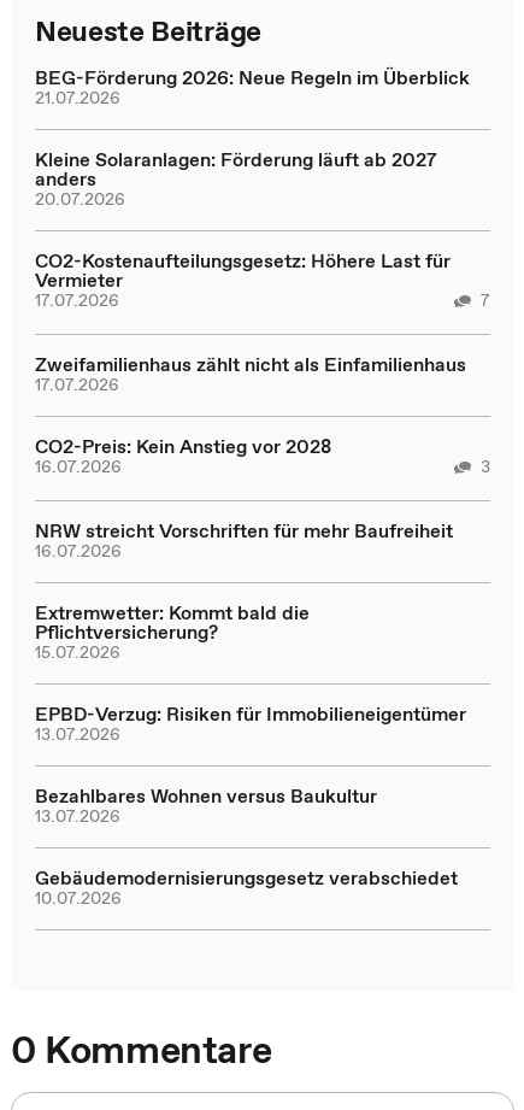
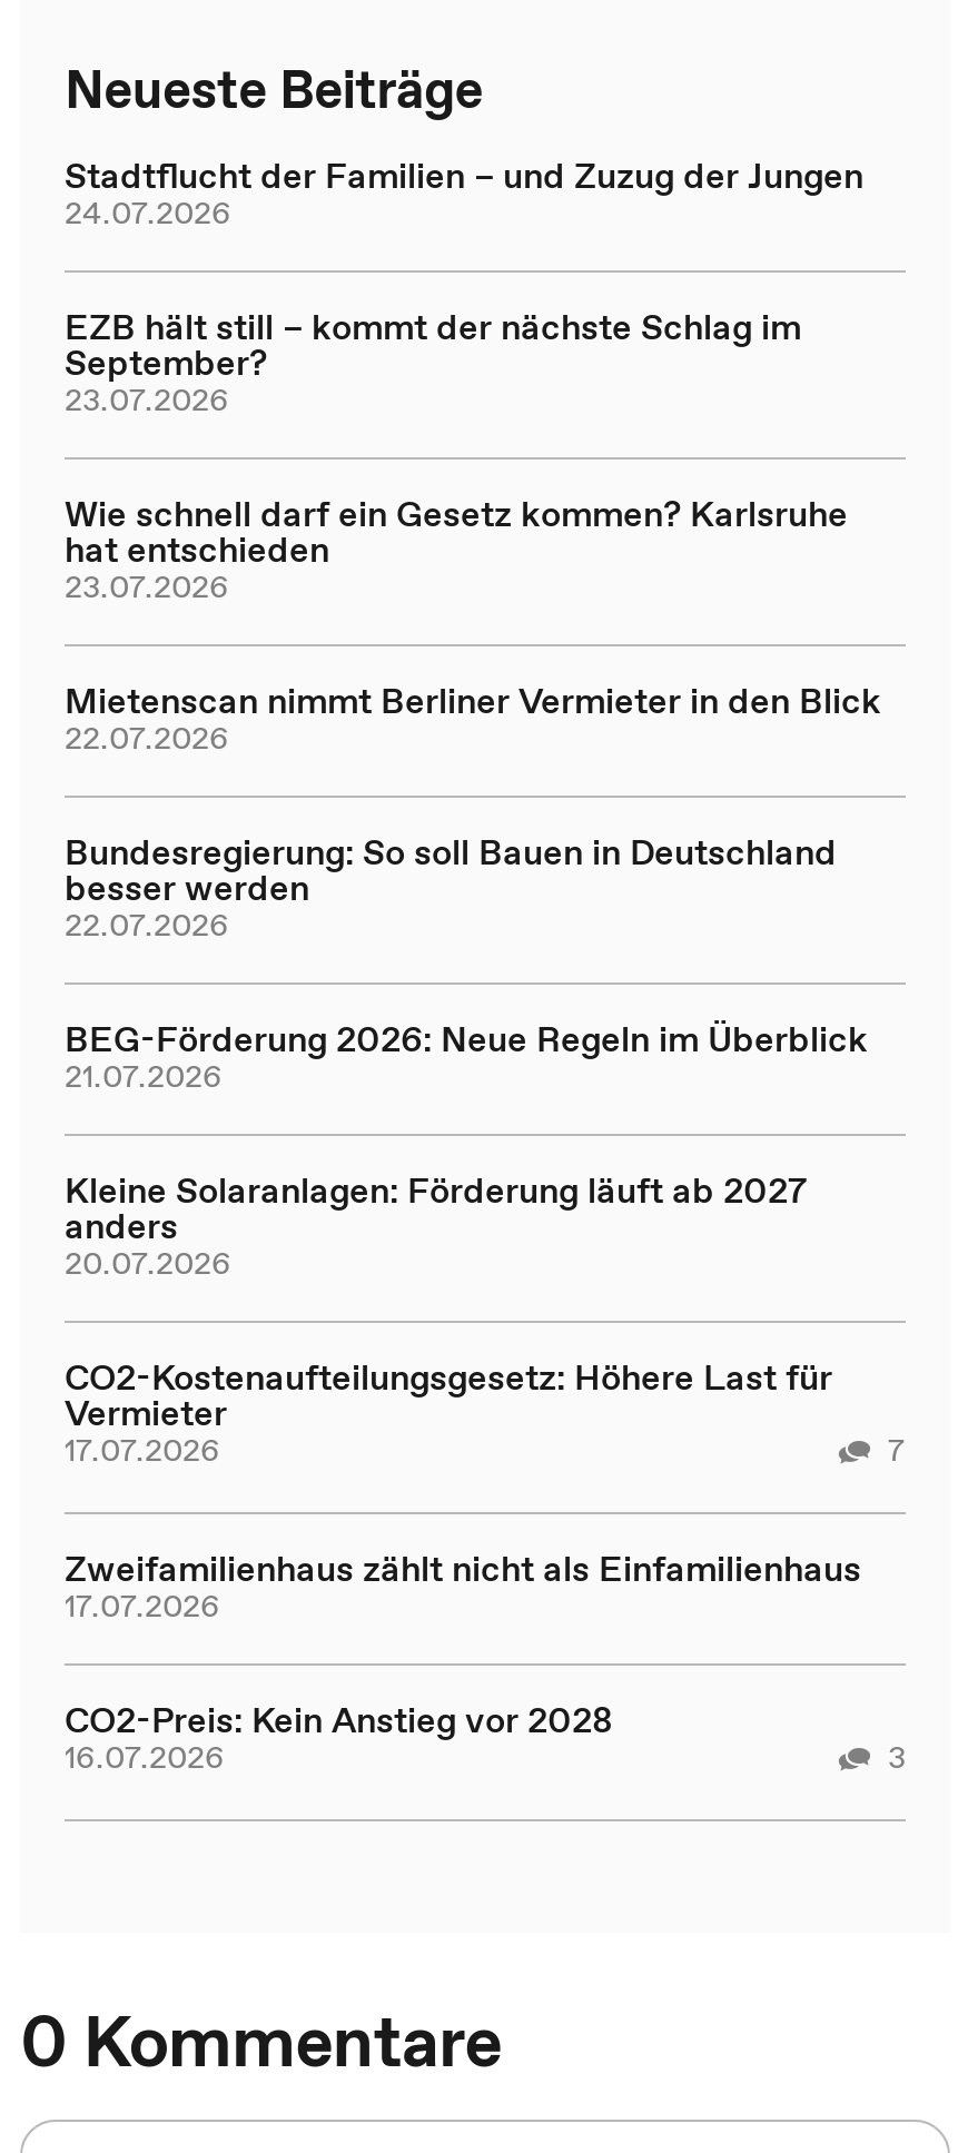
+ Stadtflucht der Familien – und Zuzug der Jungen
+ 24.07.2026
+ EZB hält still – kommt der nächste Schlag im
+ September?
+ 23.07.2026
+ Wie schnell darf ein Gesetz kommen? Karlsruhe
+ hat entschieden
+ 23.07.2026
+ Mietenscan nimmt Berliner Vermieter in den Blick
+ 22.07.2026
+ Bundesregierung: So soll Bauen in Deutschland
+ besser werden
+ 22.07.2026

moved down: BEG-Förderung 2026: Neue Regeln im Überblick | 21.07.2026 | Kleine Solaranlagen: Förderung läuft ab 2027 | ... | 16.07.2026 | 3

- NRW streicht Vorschriften für mehr Baufreiheit
- 16.07.2026
- Extremwetter: Kommt bald die
- Pflichtversicherung?
- 15.07.2026
- EPBD-Verzug: Risiken für Immobilieneigentümer
- 13.07.2026
- Bezahlbares Wohnen versus Baukultur
- 13.07.2026
- Gebäudemodernisierungsgesetz verabschiedet
- 10.07.2026
